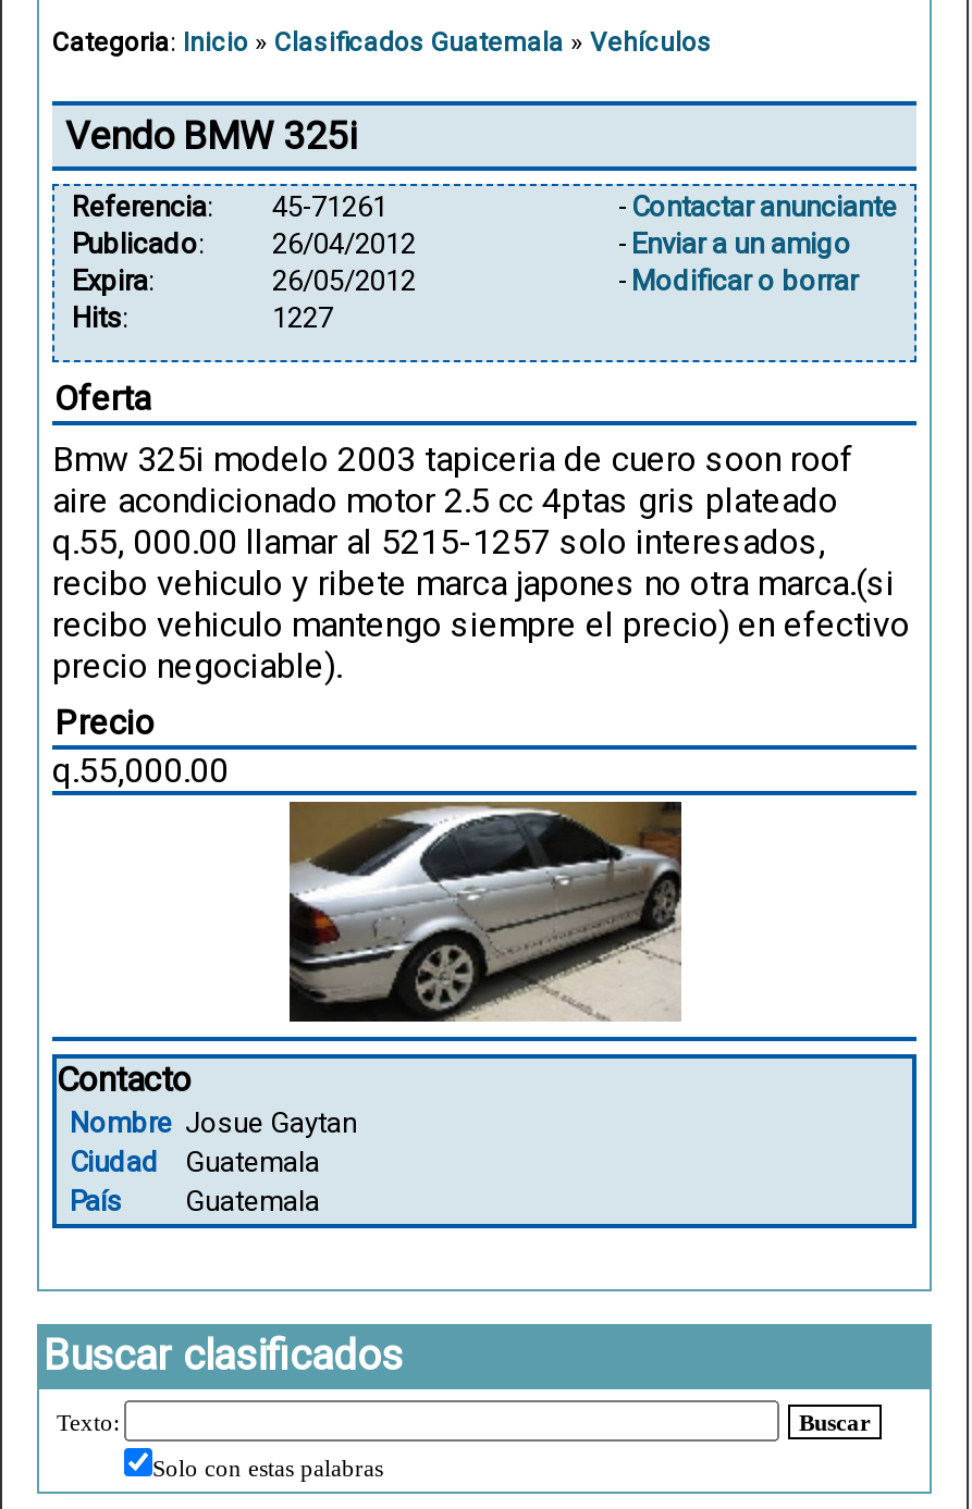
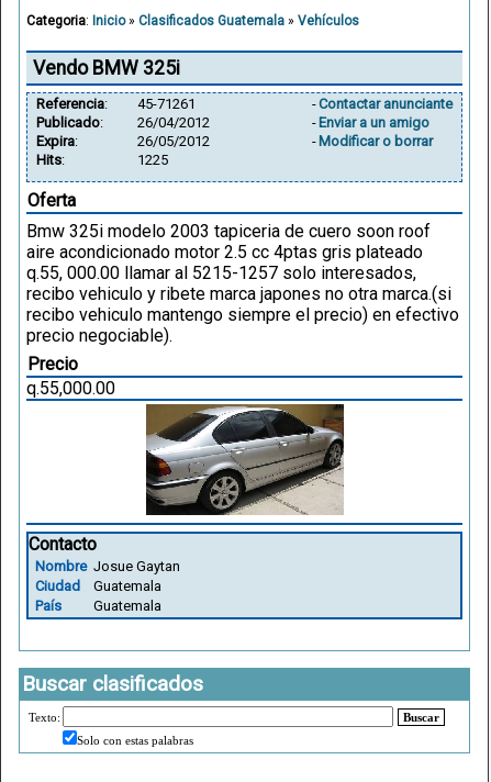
- 1227
+ 1225
